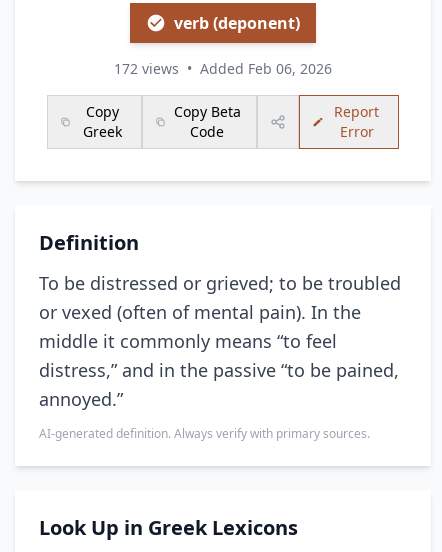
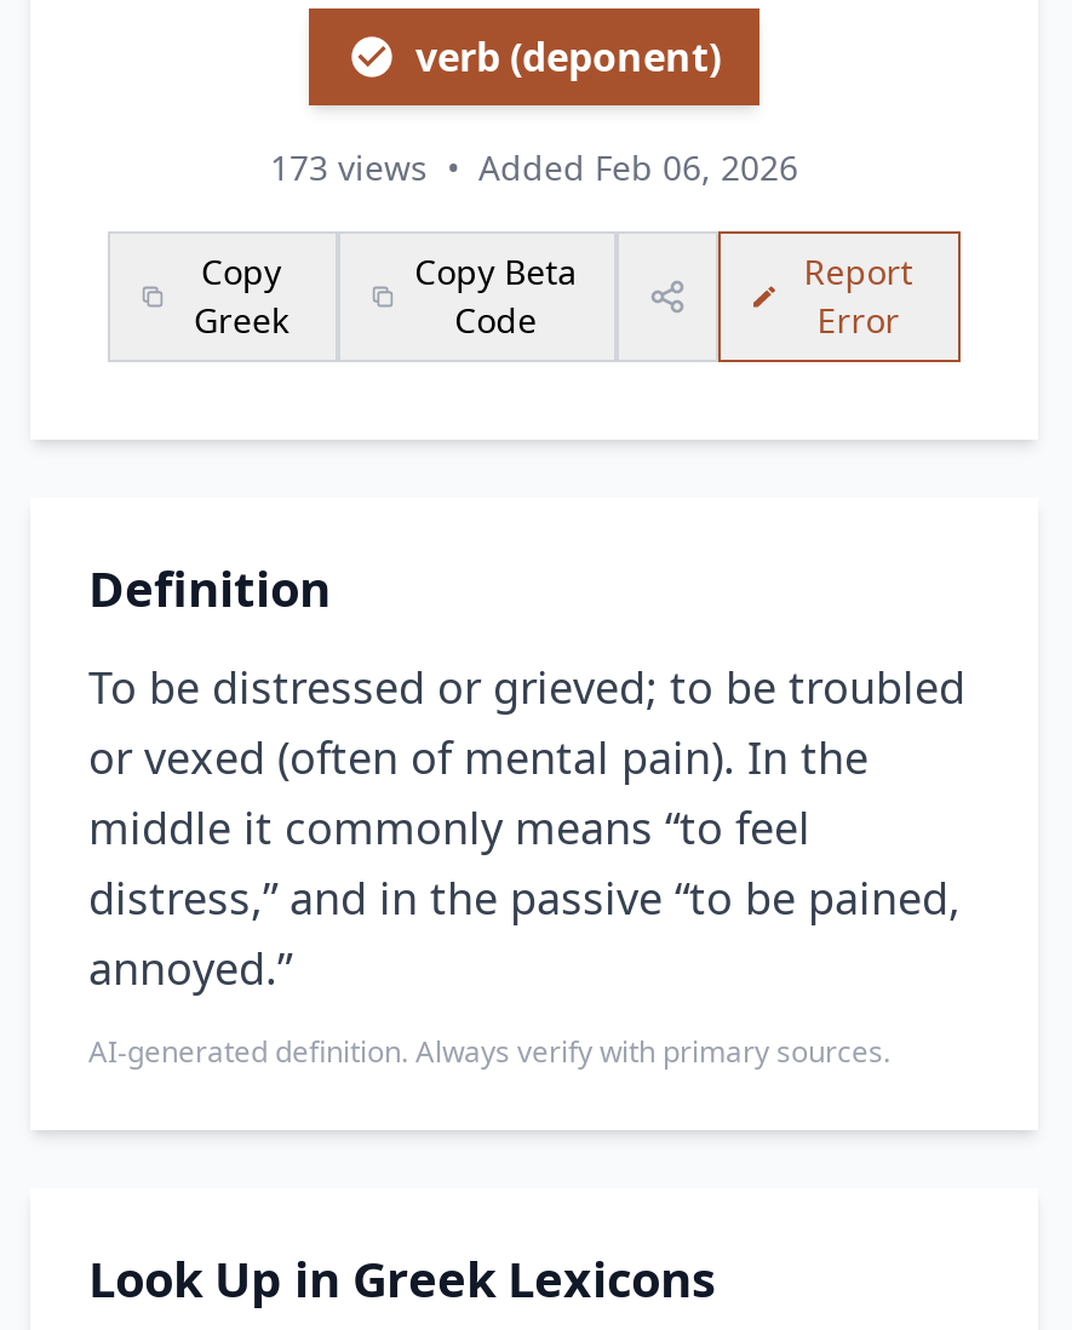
- 172 views • Added Feb 06, 2026
+ 173 views • Added Feb 06, 2026
